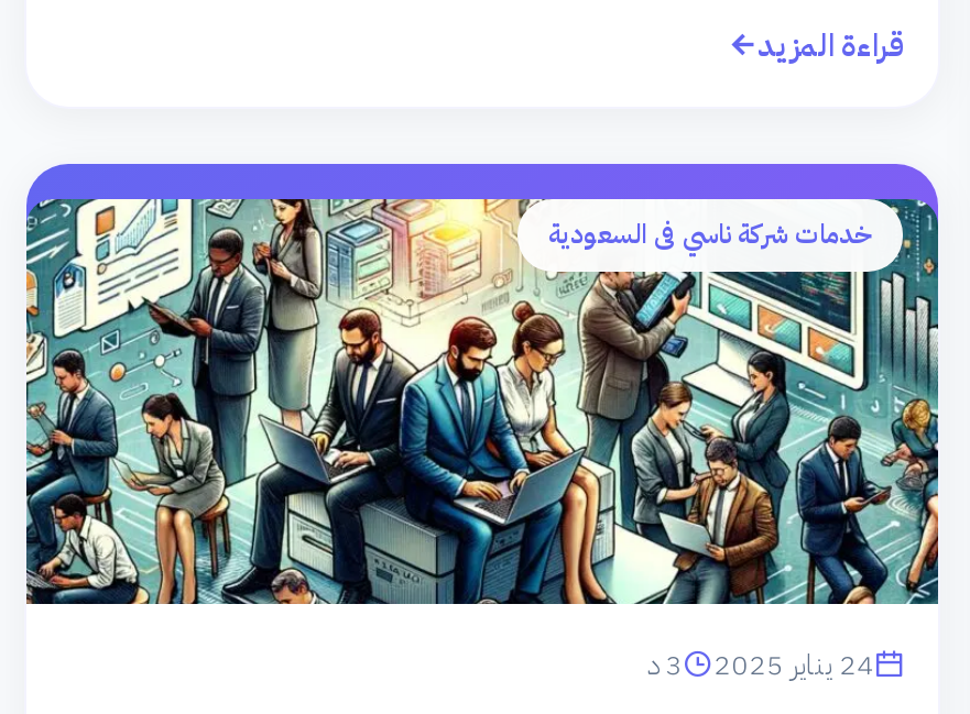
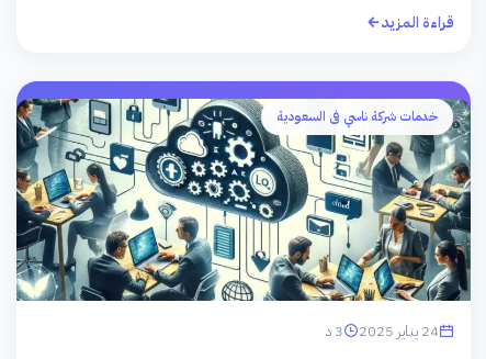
- [image]
+ [image]
